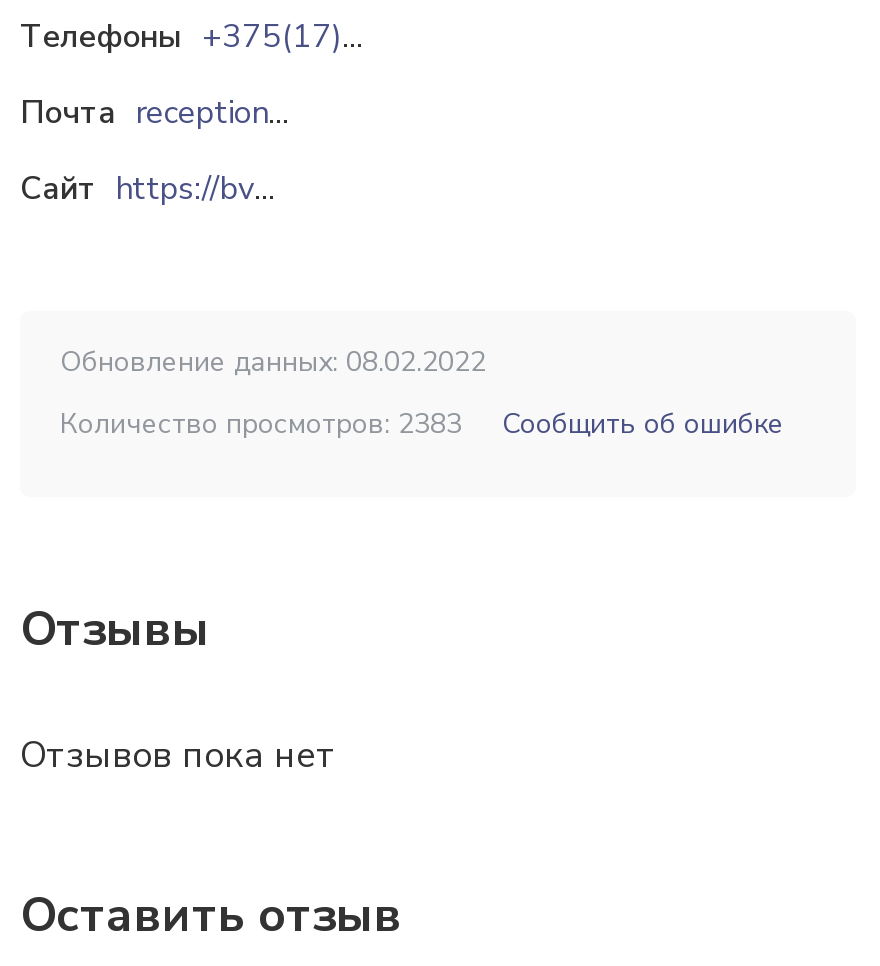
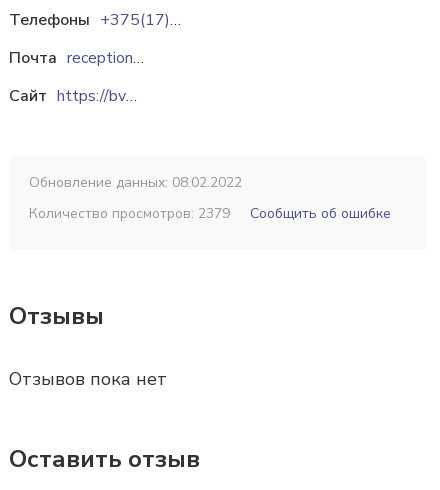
- Количество просмотров: 2383
+ Количество просмотров: 2379
